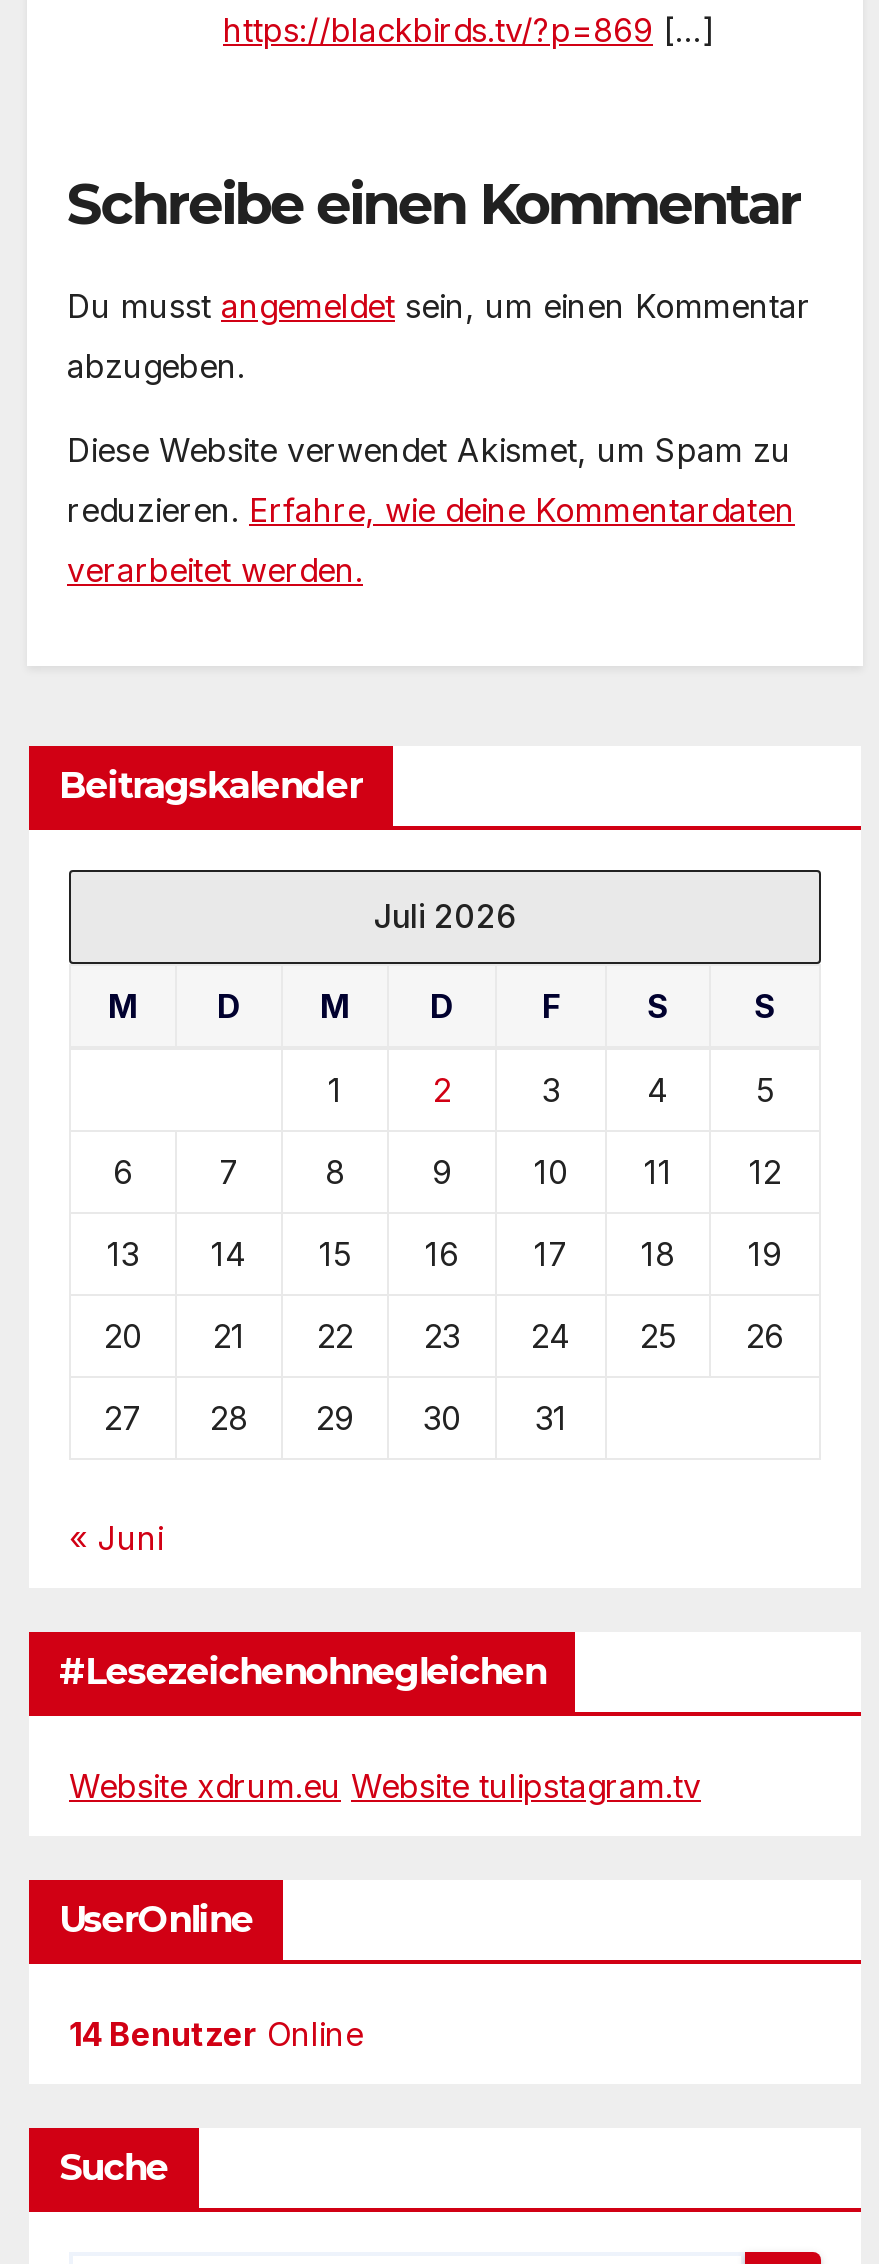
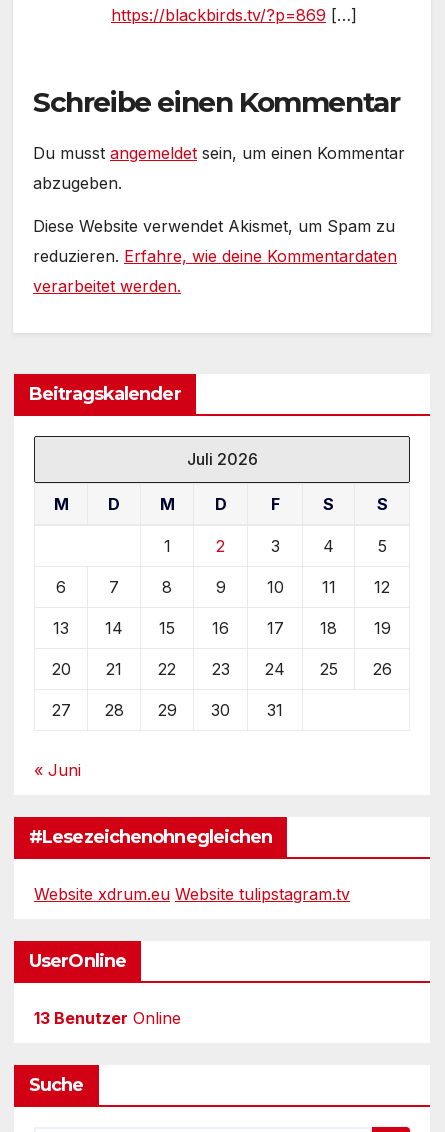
- 14 Benutzer Online
+ 13 Benutzer Online
